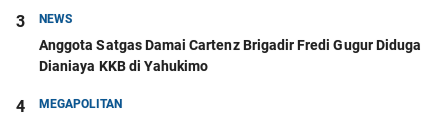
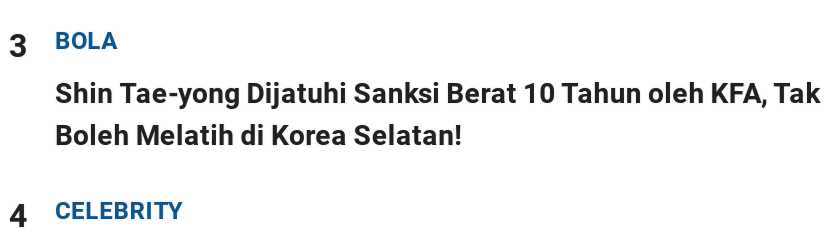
- NEWS
+ BOLA

- Anggota Satgas Damai Cartenz Brigadir Fredi Gugur Diduga
- Dianiaya KKB di Yahukimo
+ Shin Tae-yong Dijatuhi Sanksi Berat 10 Tahun oleh KFA, Tak
+ Boleh Melatih di Korea Selatan!

- MEGAPOLITAN
+ CELEBRITY
